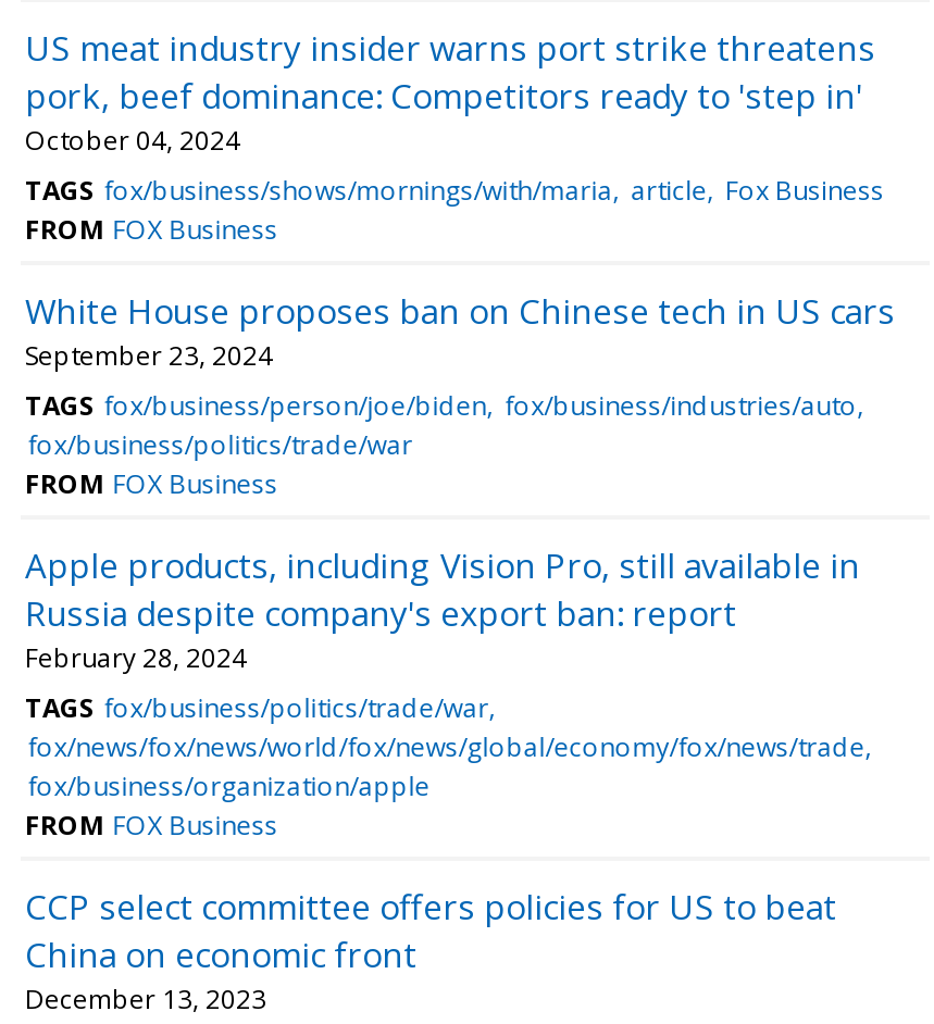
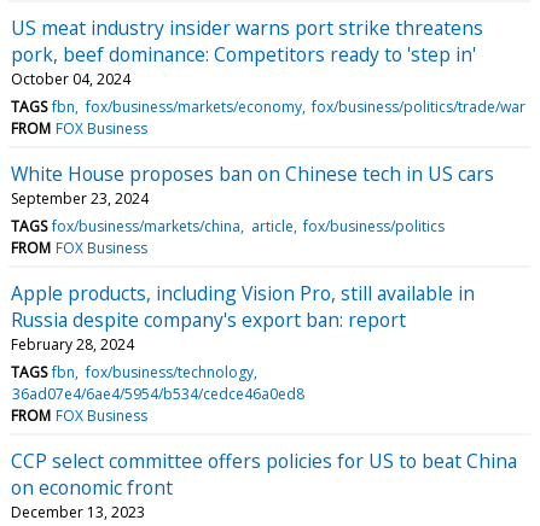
- TAGS fox/business/shows/mornings/with/maria article Fox Business
+ TAGS fbn fox/business/markets/economy fox/business/politics/trade/war

- TAGS fox/business/person/joe/biden fox/business/industries/auto
- fox/business/politics/trade/war
+ TAGS fox/business/markets/china article fox/business/politics

- TAGS fox/business/politics/trade/war
- fox/news/fox/news/world/fox/news/global/economy/fox/news/trade
- fox/business/organization/apple
+ TAGS fbn fox/business/technology
+ 36ad07e4/6ae4/5954/b534/cedce46a0ed8
